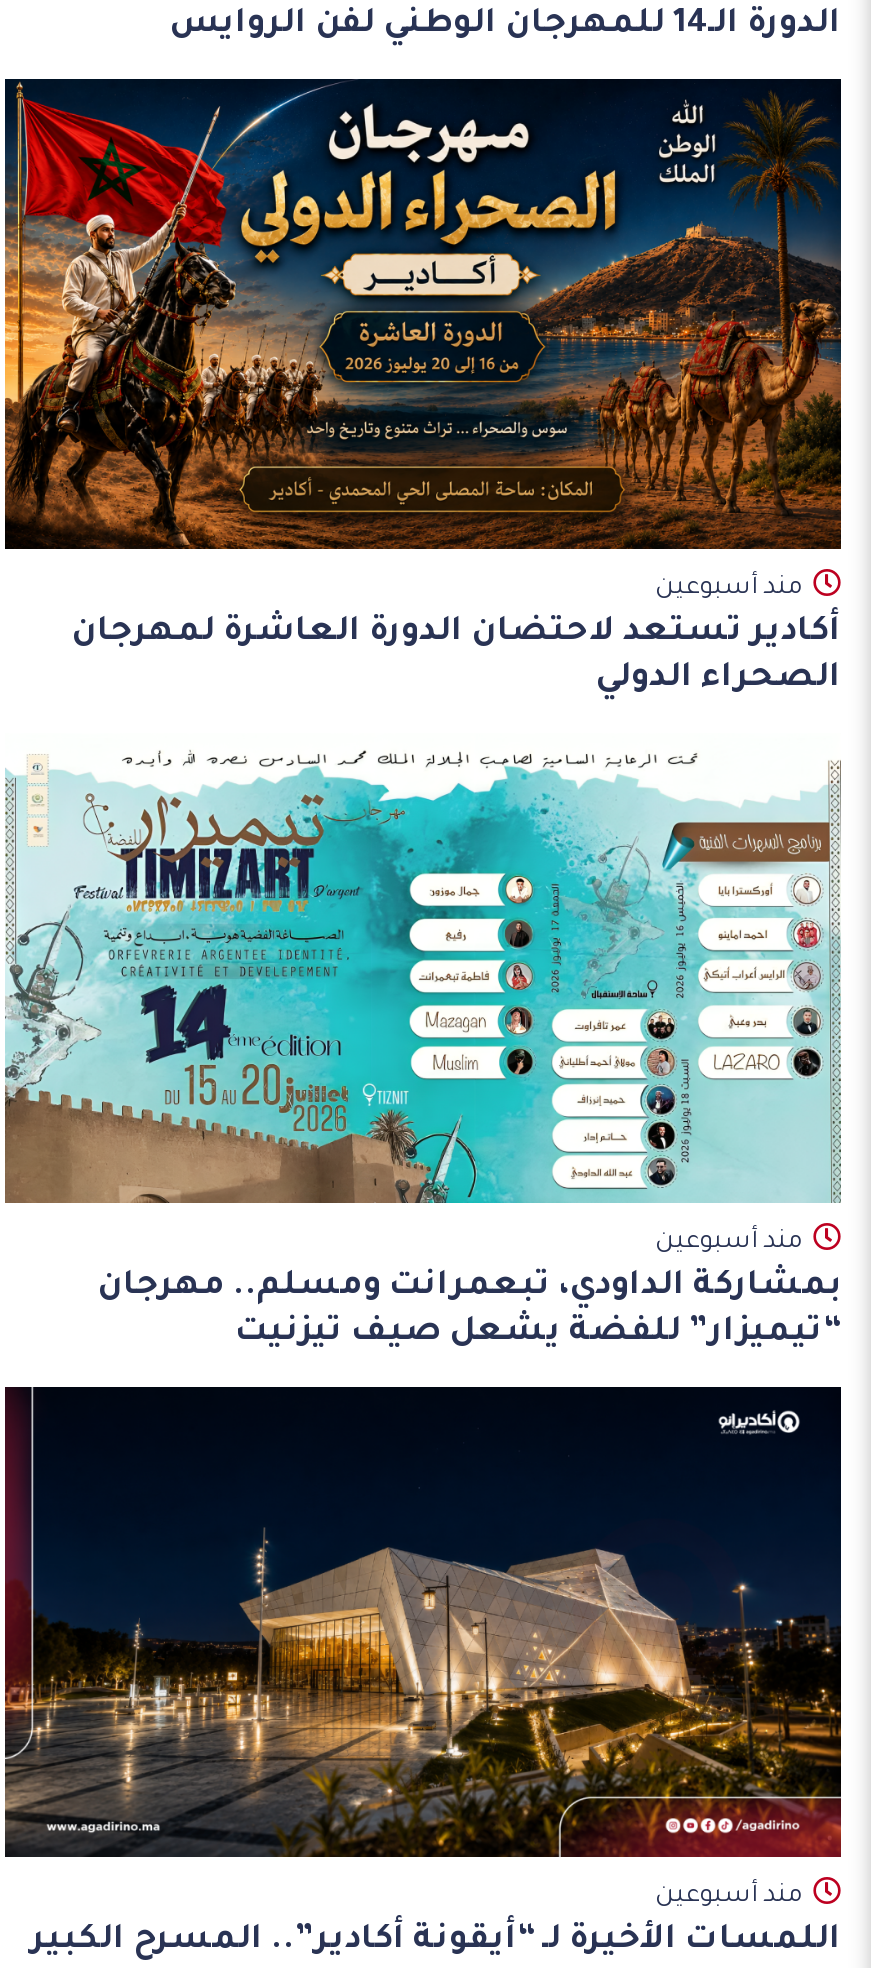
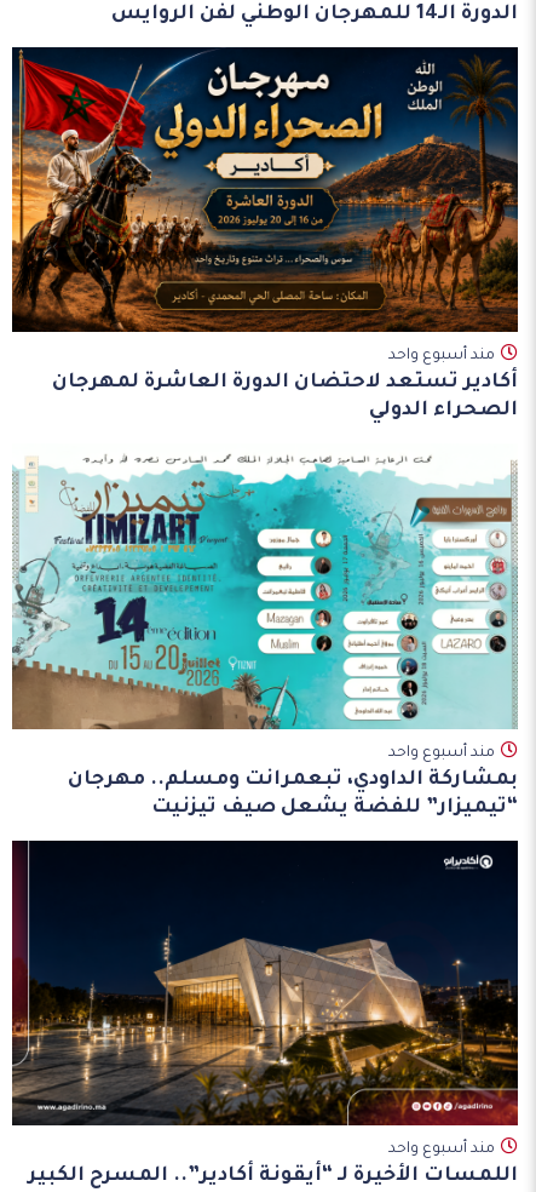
- مند أسبوعين
+ مند أسبوع واحد

- مند أسبوعين
+ مند أسبوع واحد

- مند أسبوعين
+ مند أسبوع واحد
